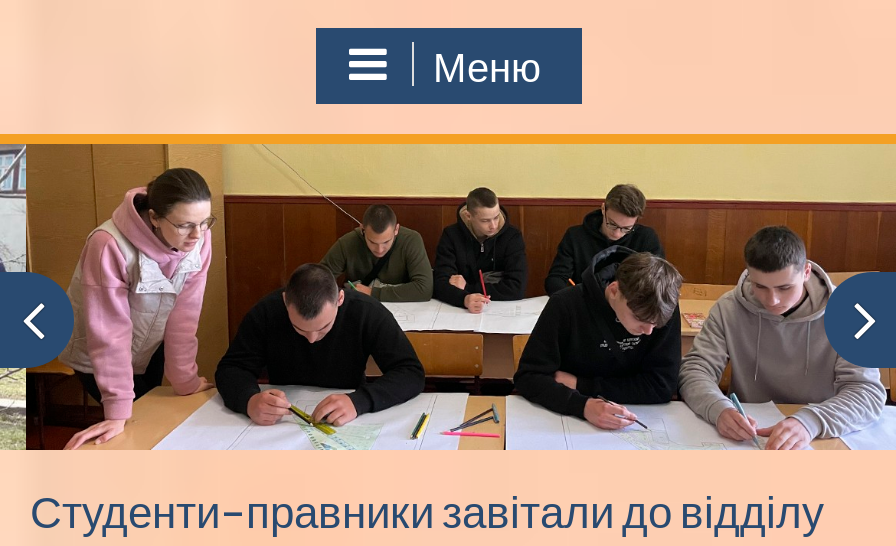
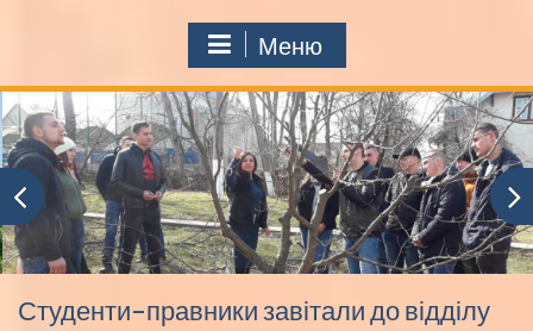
- [image]
+ [image]
